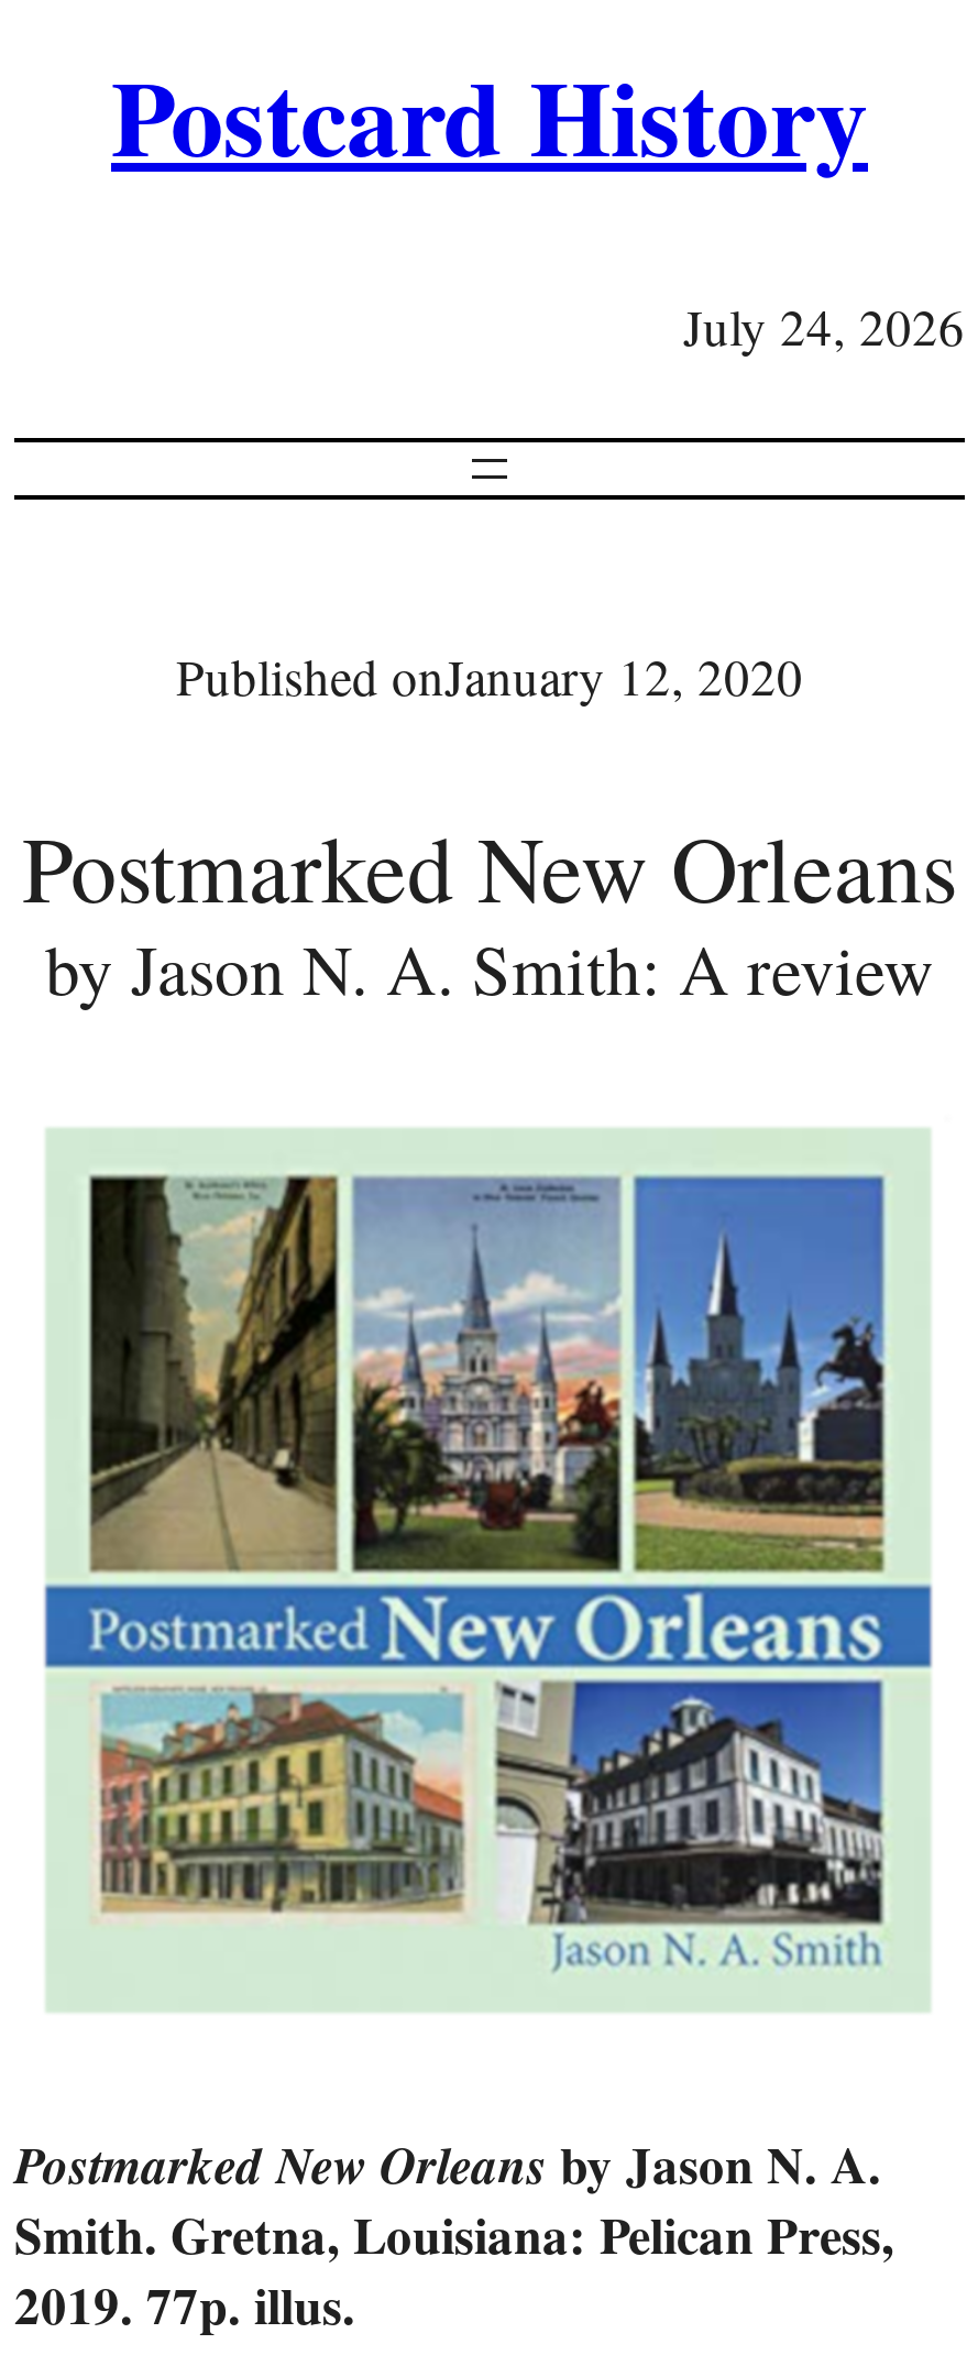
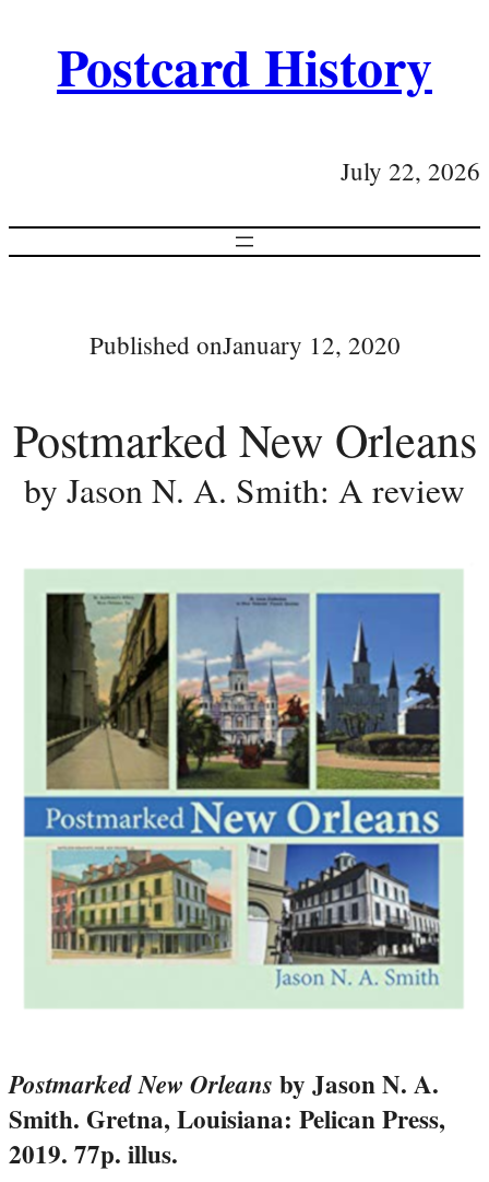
- July 24, 2026
+ July 22, 2026
